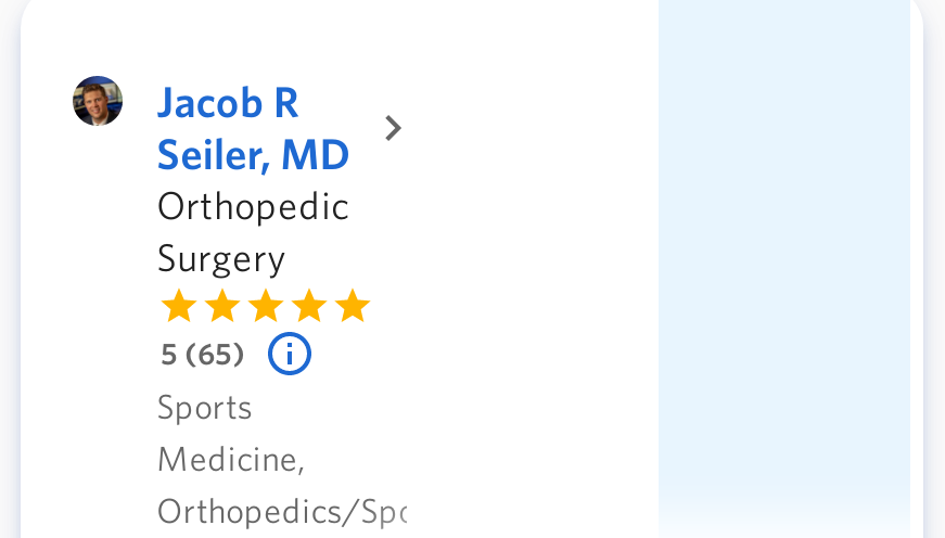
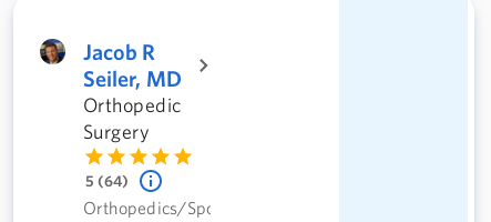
- 5 (65)
- Sports
- Medicine,
+ 5 (64)
